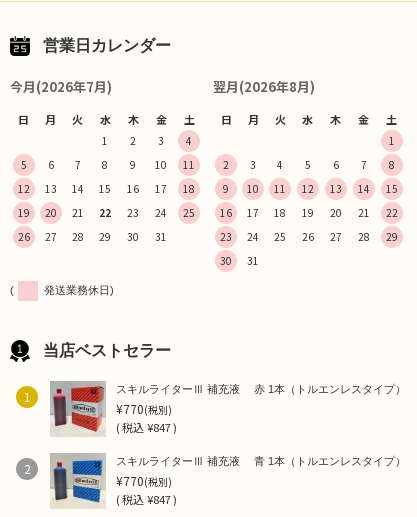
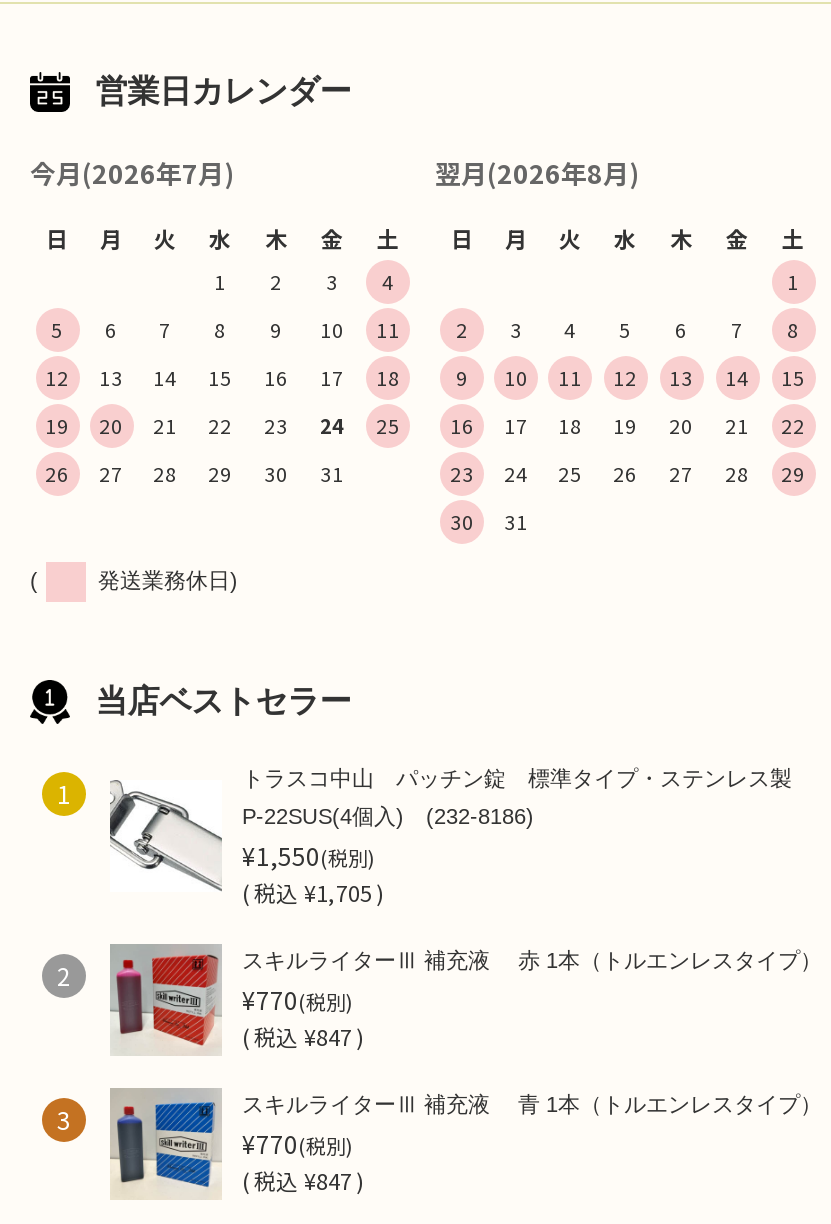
+ [image]
+ トラスコ中山 パッチン錠 標準タイプ・ステンレス製
+ P-22SUS(4個入) (232-8186)
+ ¥1,550(税別)
+ (税込 ¥1,705 )
+ 2

- 2
+ 3
